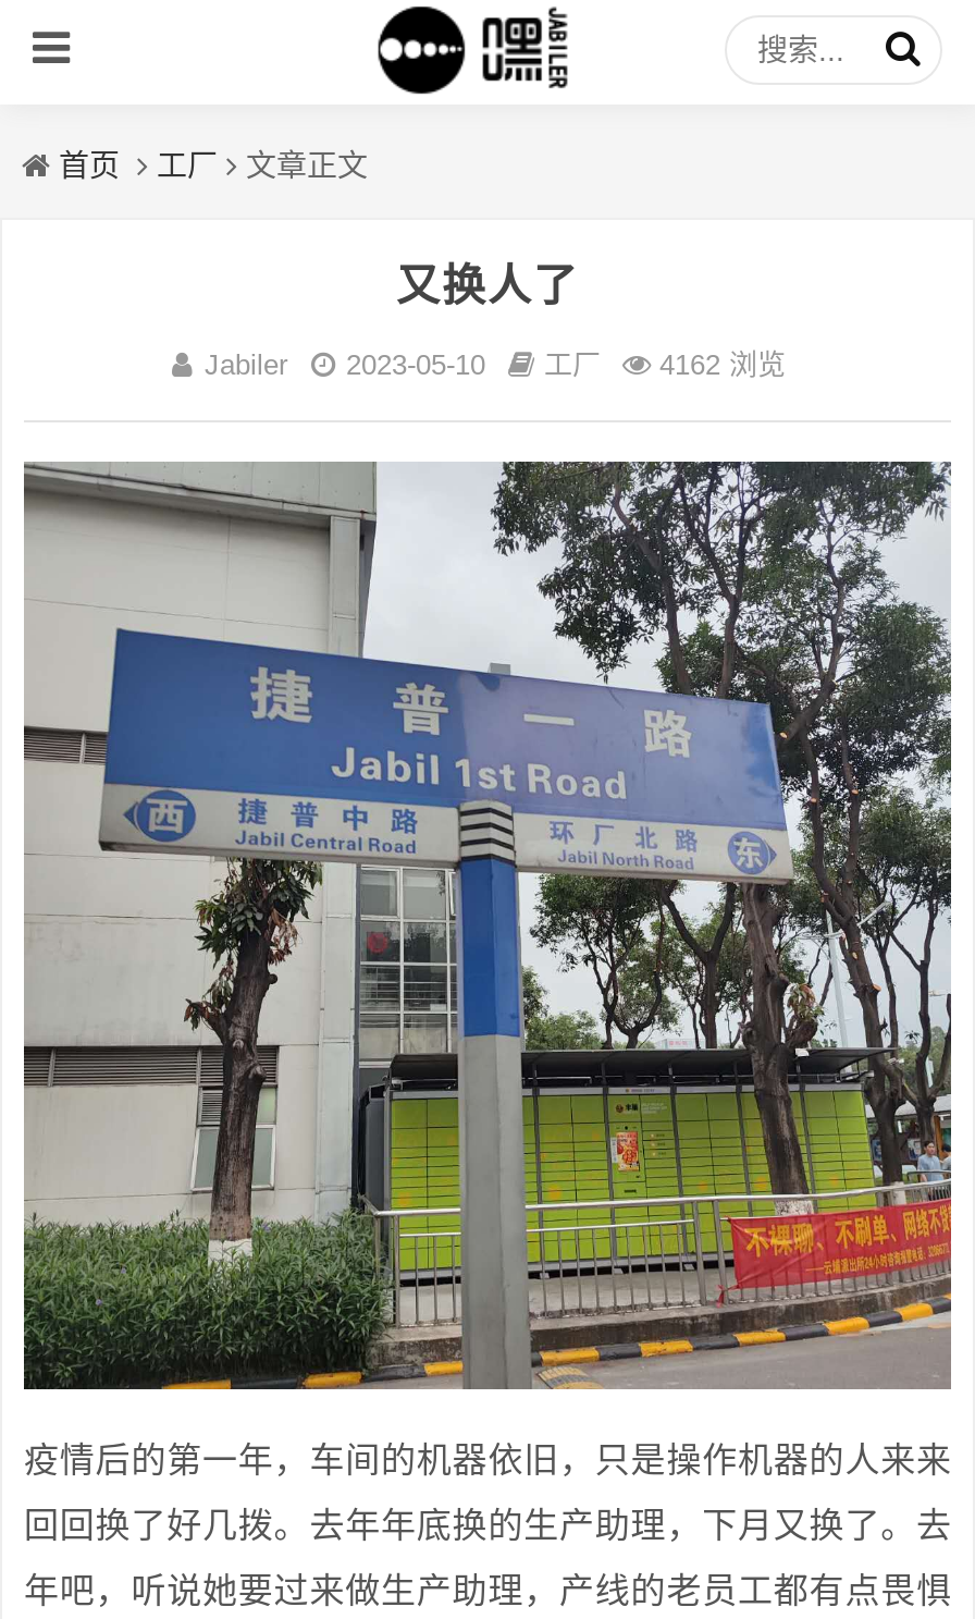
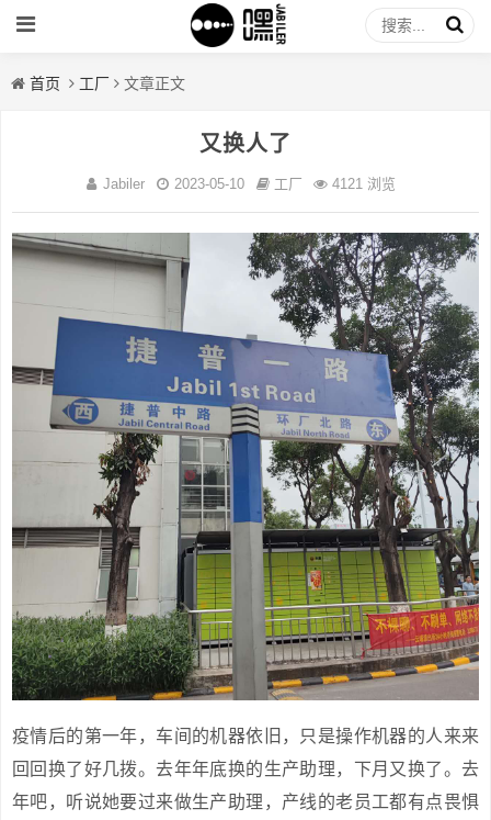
- Jabiler 2023-05-10 工厂 4162 浏览
+ Jabiler 2023-05-10 工厂 4121 浏览
